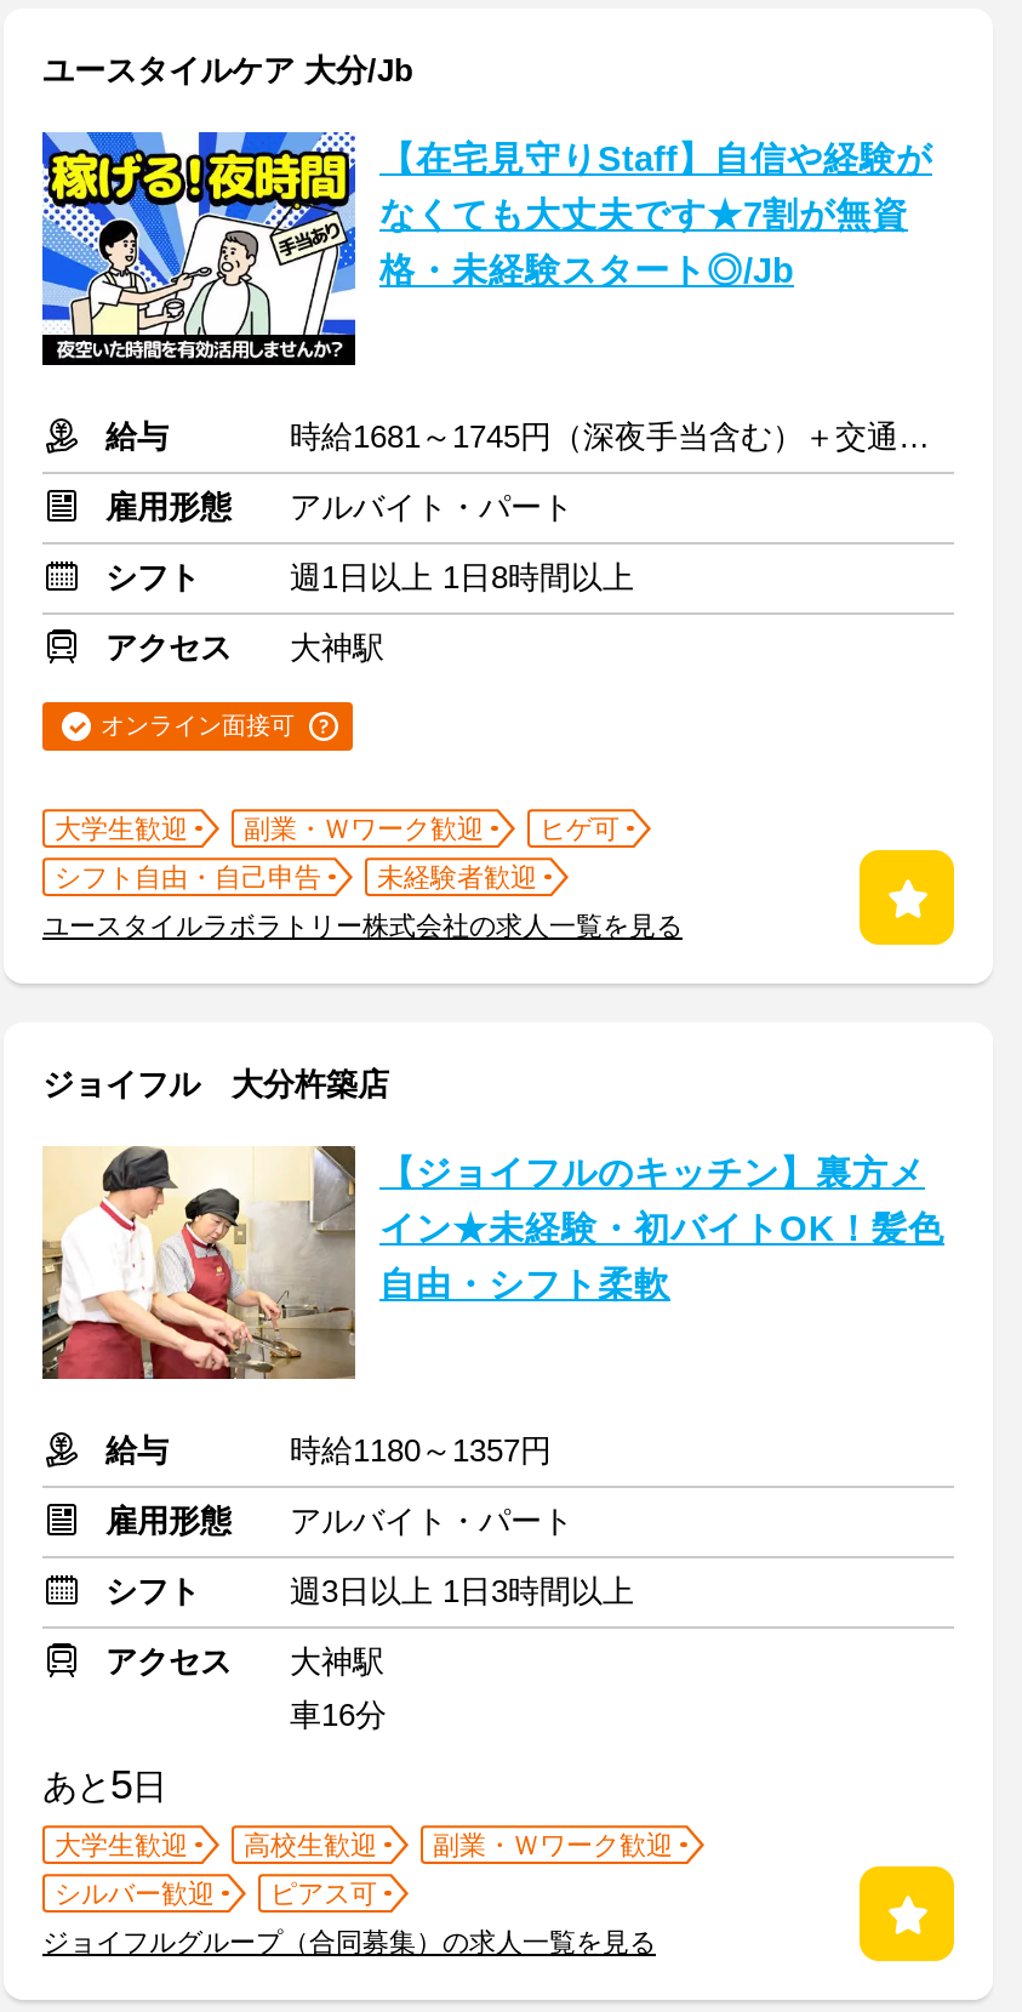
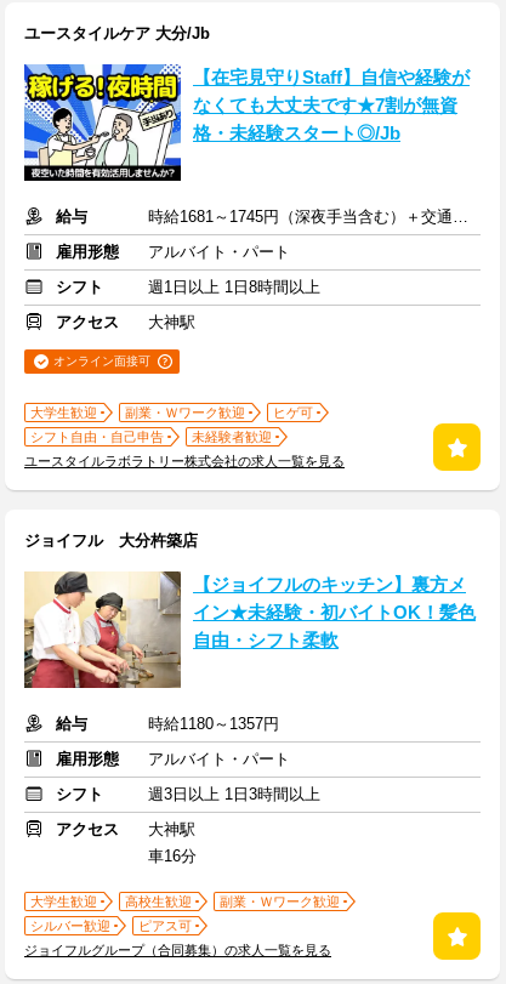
- あと5日
